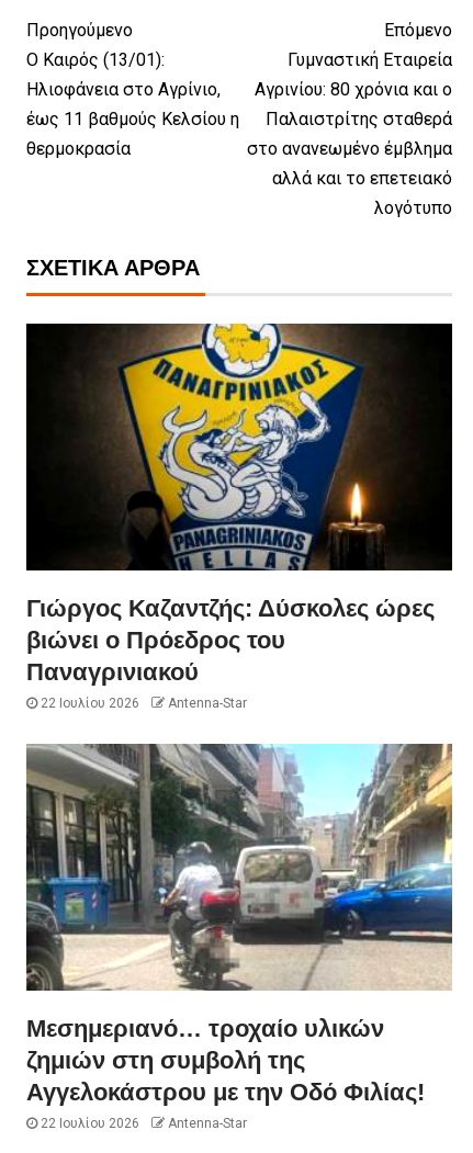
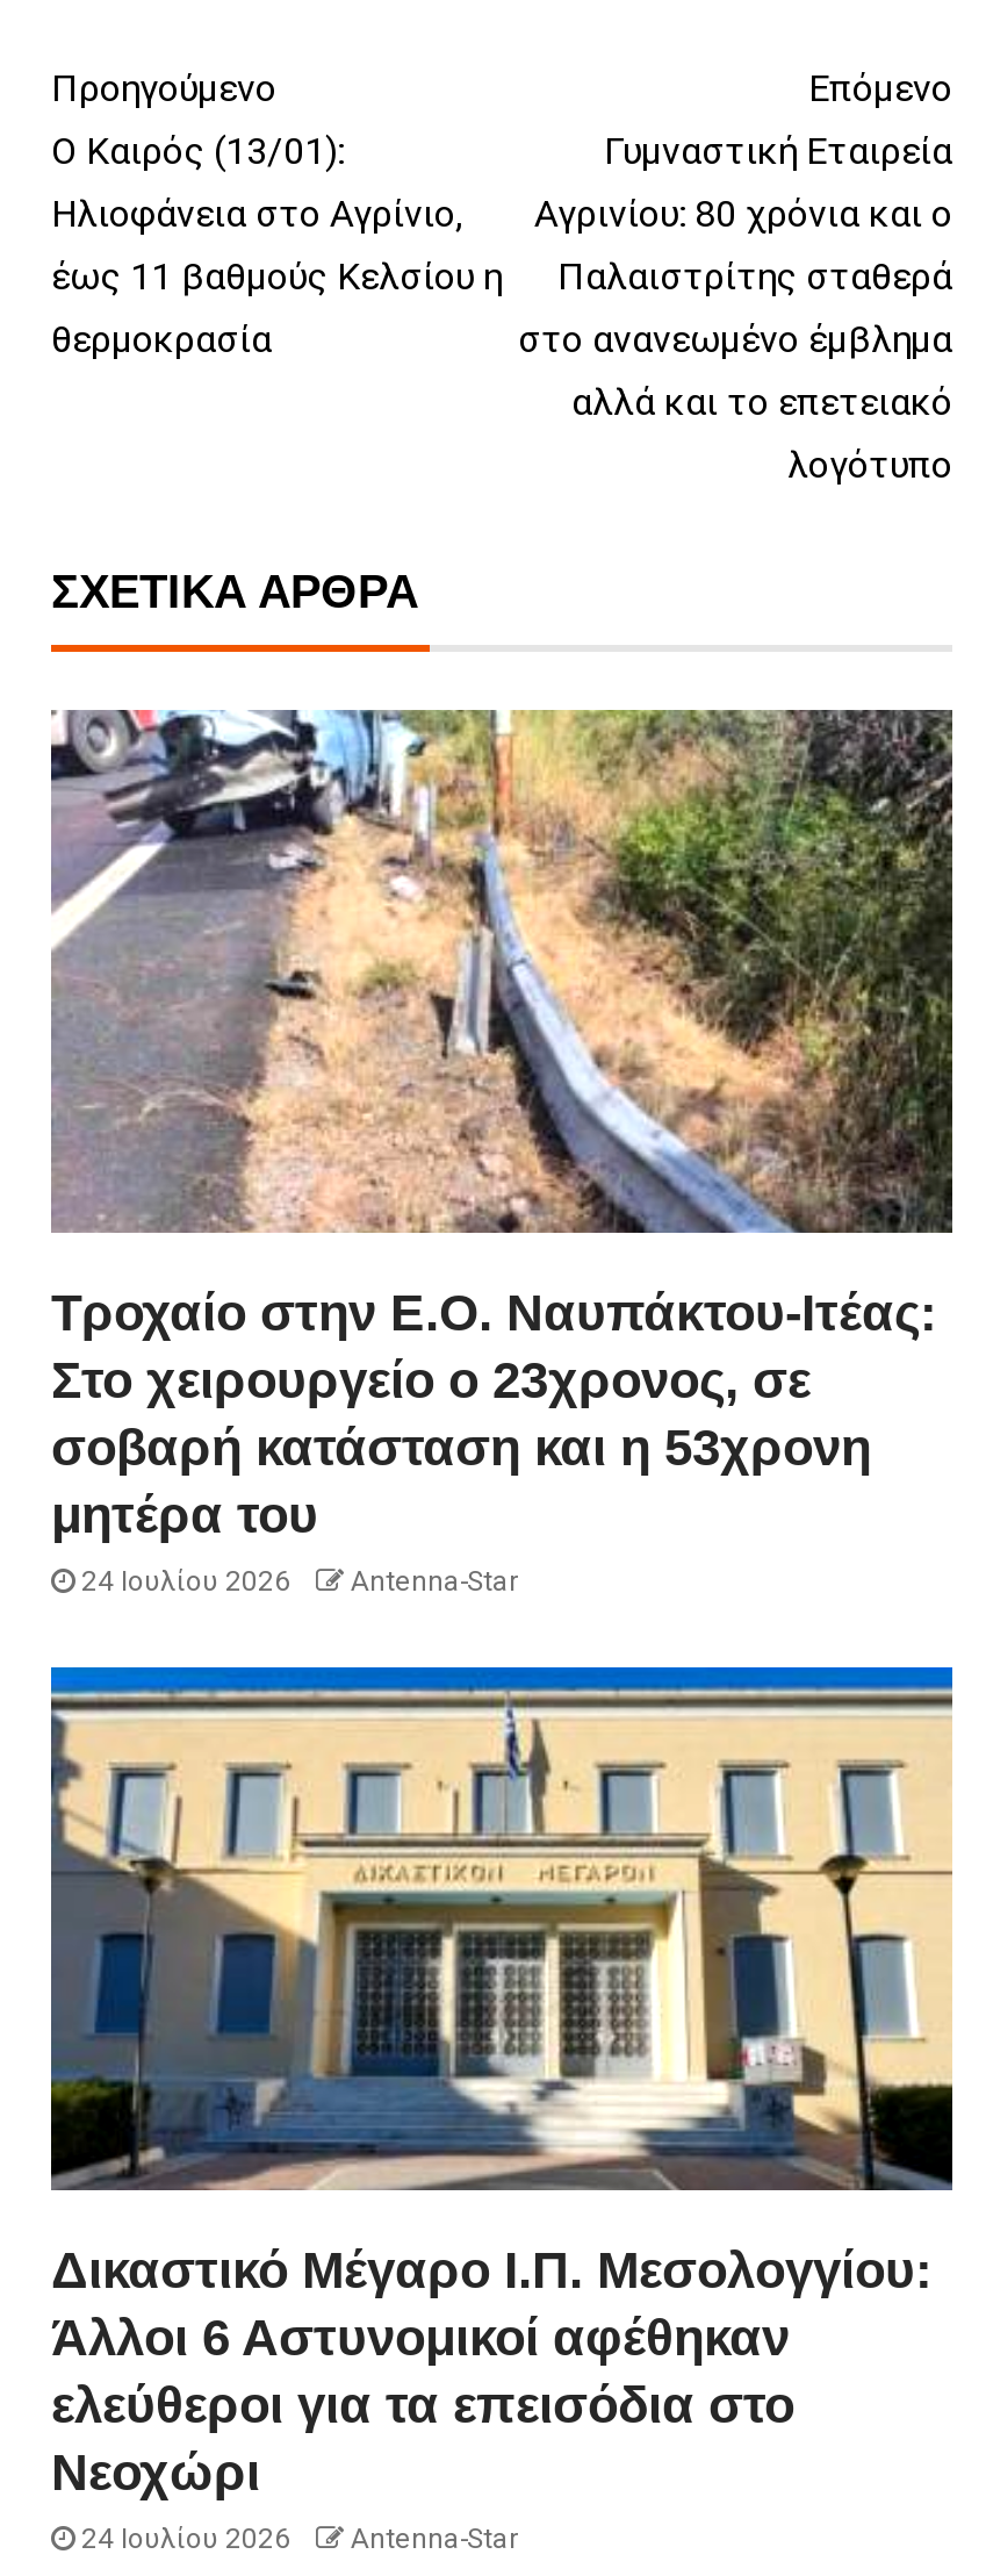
- [image]
- Γιώργος Καζαντζής: Δύσκολες ώρες
- βιώνει ο Πρόεδρος του
- Παναγρινιακού
- 22 Ιουλίου 2026
+ [image]
+ Τροχαίο στην Ε.Ο. Ναυπάκτου-Ιτέας:
+ Στο χειρουργείο ο 23χρονος, σε
+ σοβαρή κατάσταση και η 53χρονη
+ μητέρα του
+ 24 Ιουλίου 2026

- [image]
- Μεσημεριανό… τροχαίο υλικών
- ζημιών στη συμβολή της
- Αγγελοκάστρου με την Οδό Φιλίας!
- 22 Ιουλίου 2026
+ [image]
+ Δικαστικό Μέγαρο Ι.Π. Μεσολογγίου:
+ Άλλοι 6 Αστυνομικοί αφέθηκαν
+ ελεύθεροι για τα επεισόδια στο
+ Νεοχώρι
+ 24 Ιουλίου 2026
